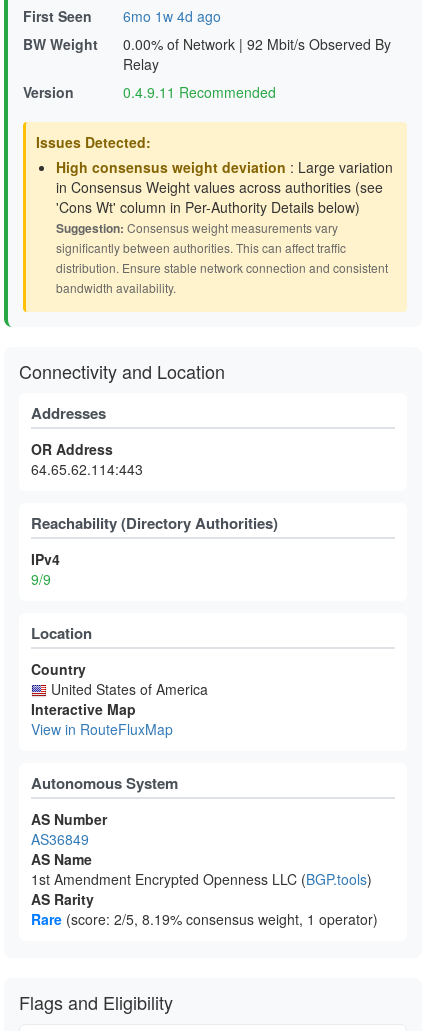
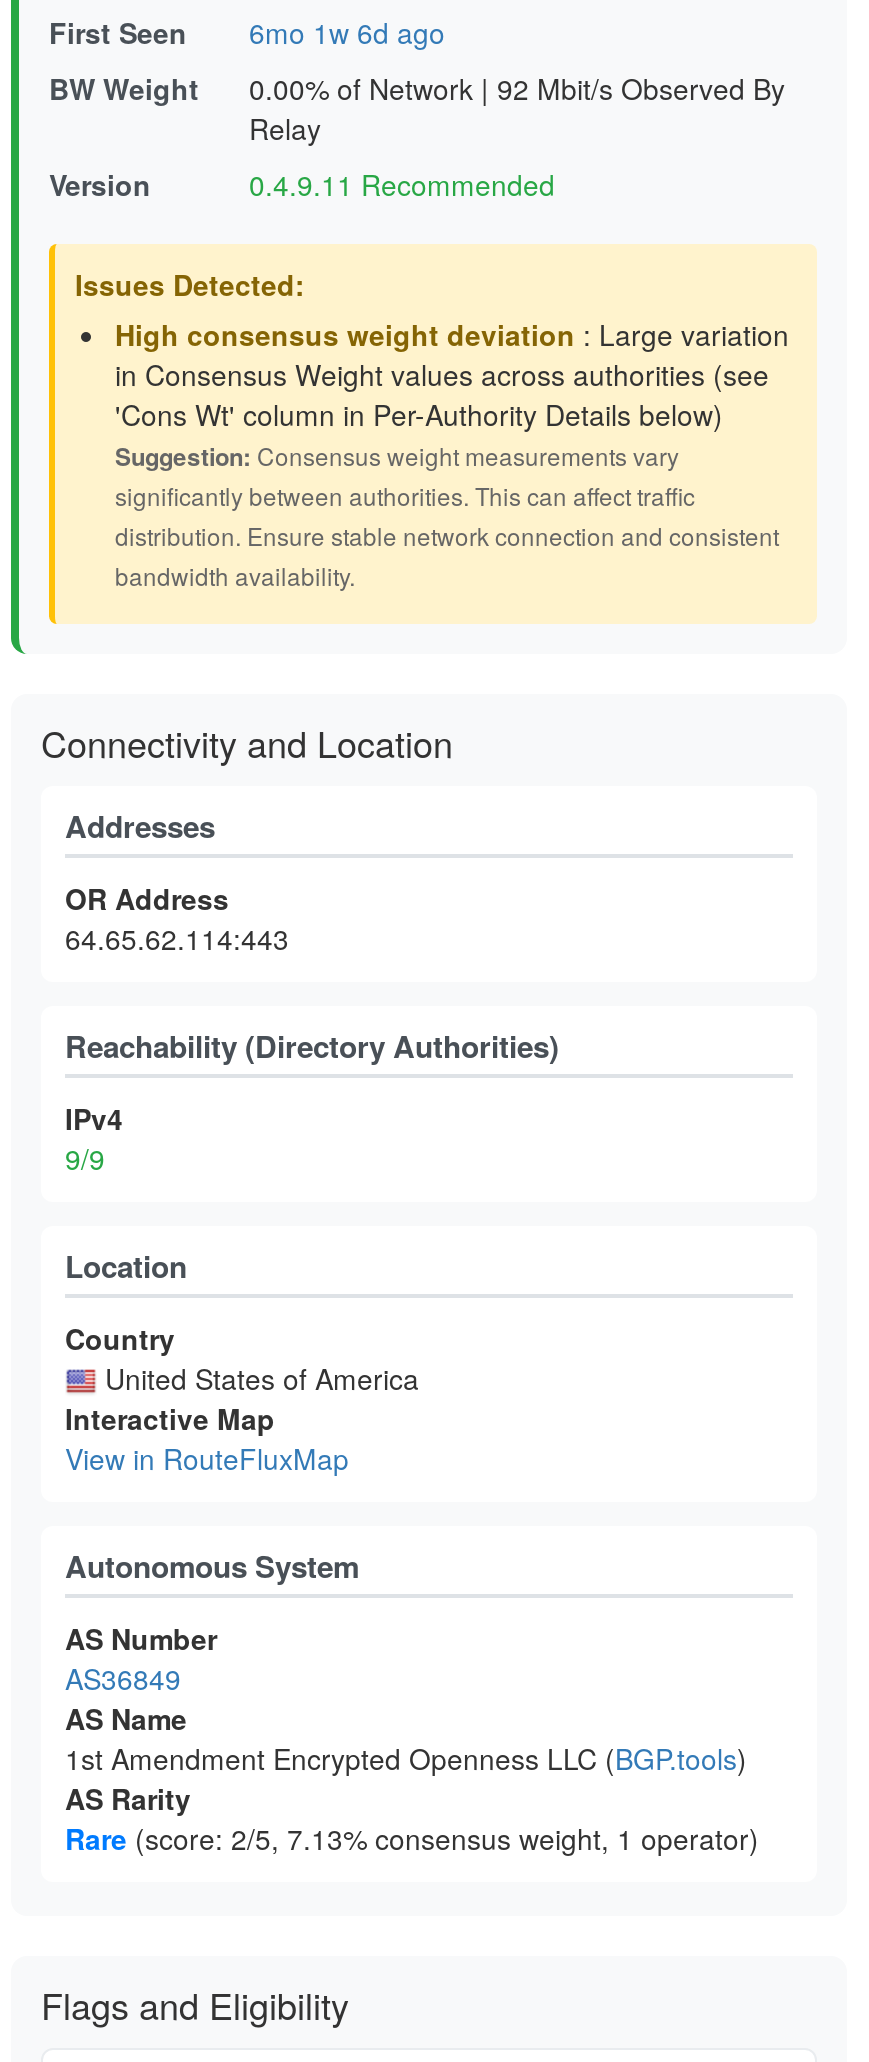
- First Seen 6mo 1w 4d ago
+ First Seen 6mo 1w 6d ago

- Rare (score: 2/5, 8.19% consensus weight, 1 operator)
+ Rare (score: 2/5, 7.13% consensus weight, 1 operator)
